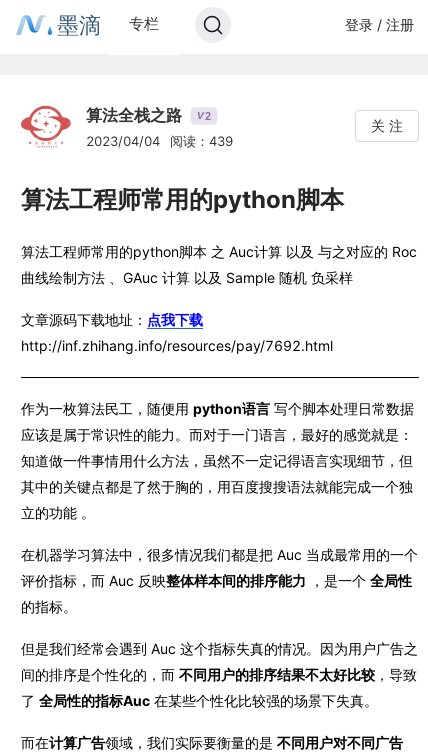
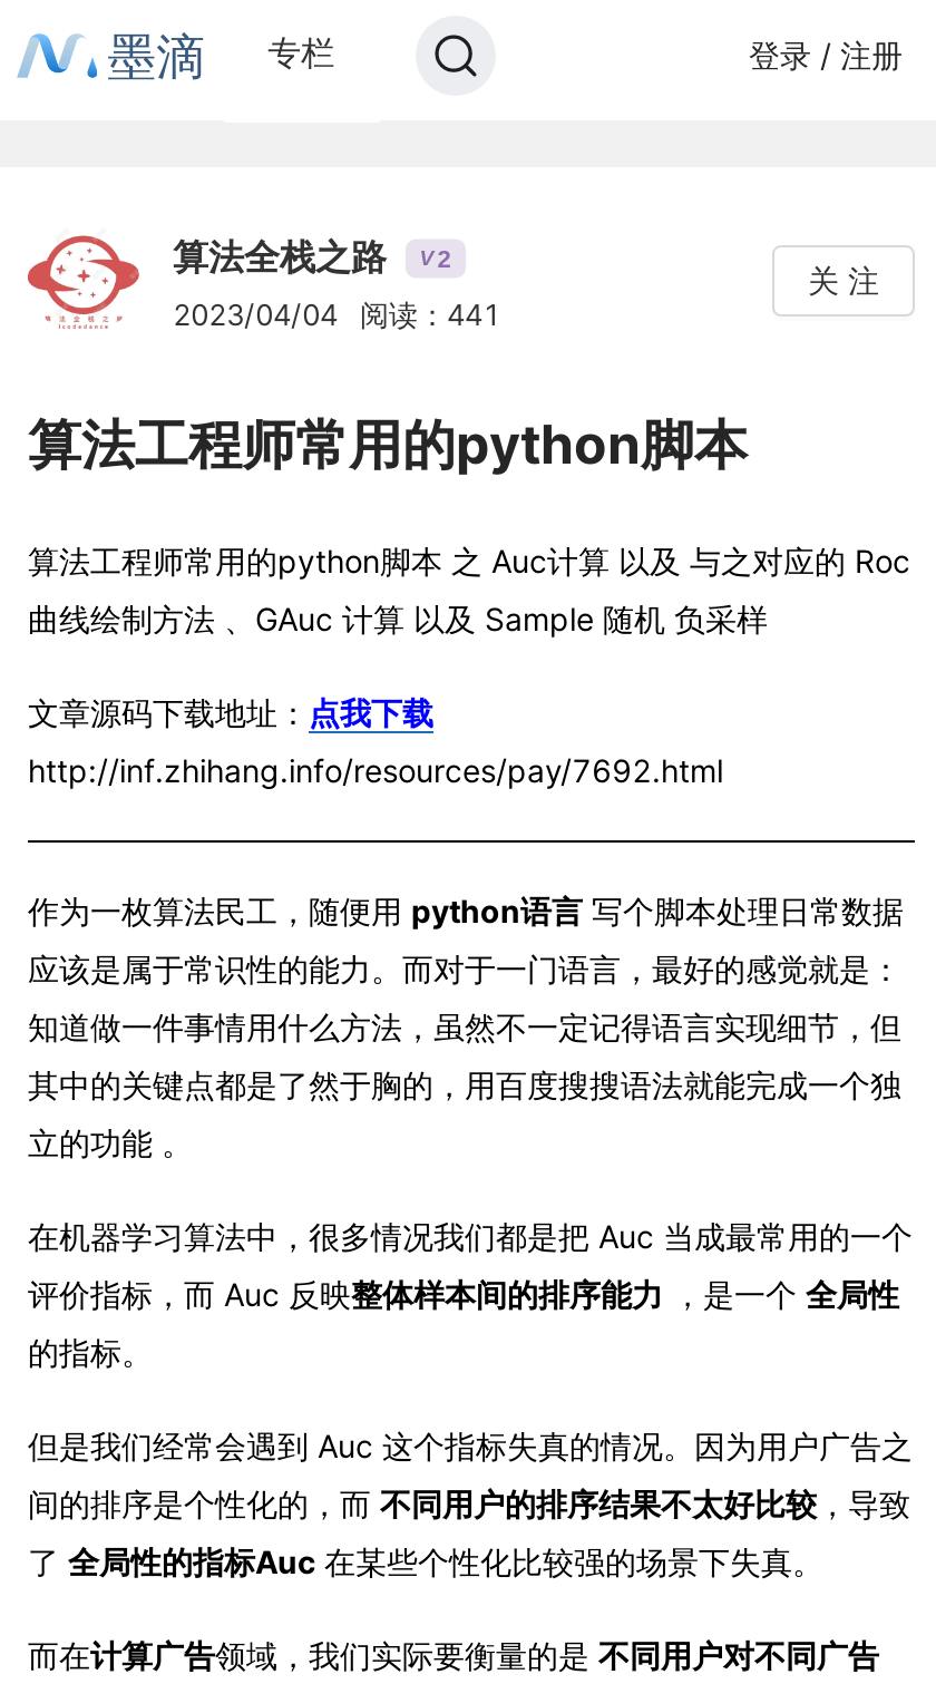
- 2023/04/04 阅读：439
+ 2023/04/04 阅读：441
